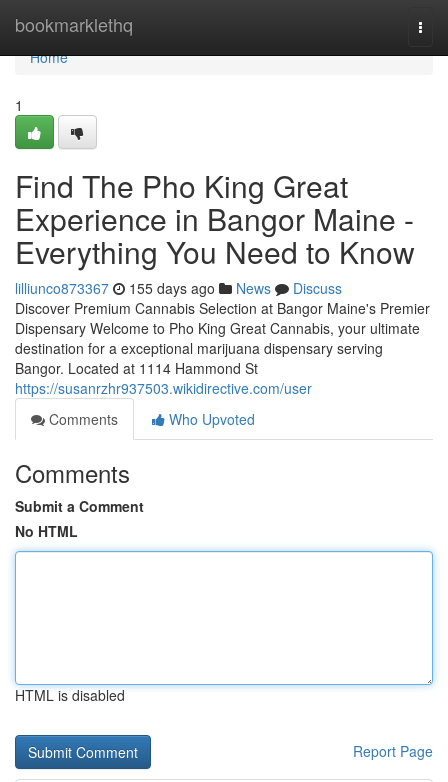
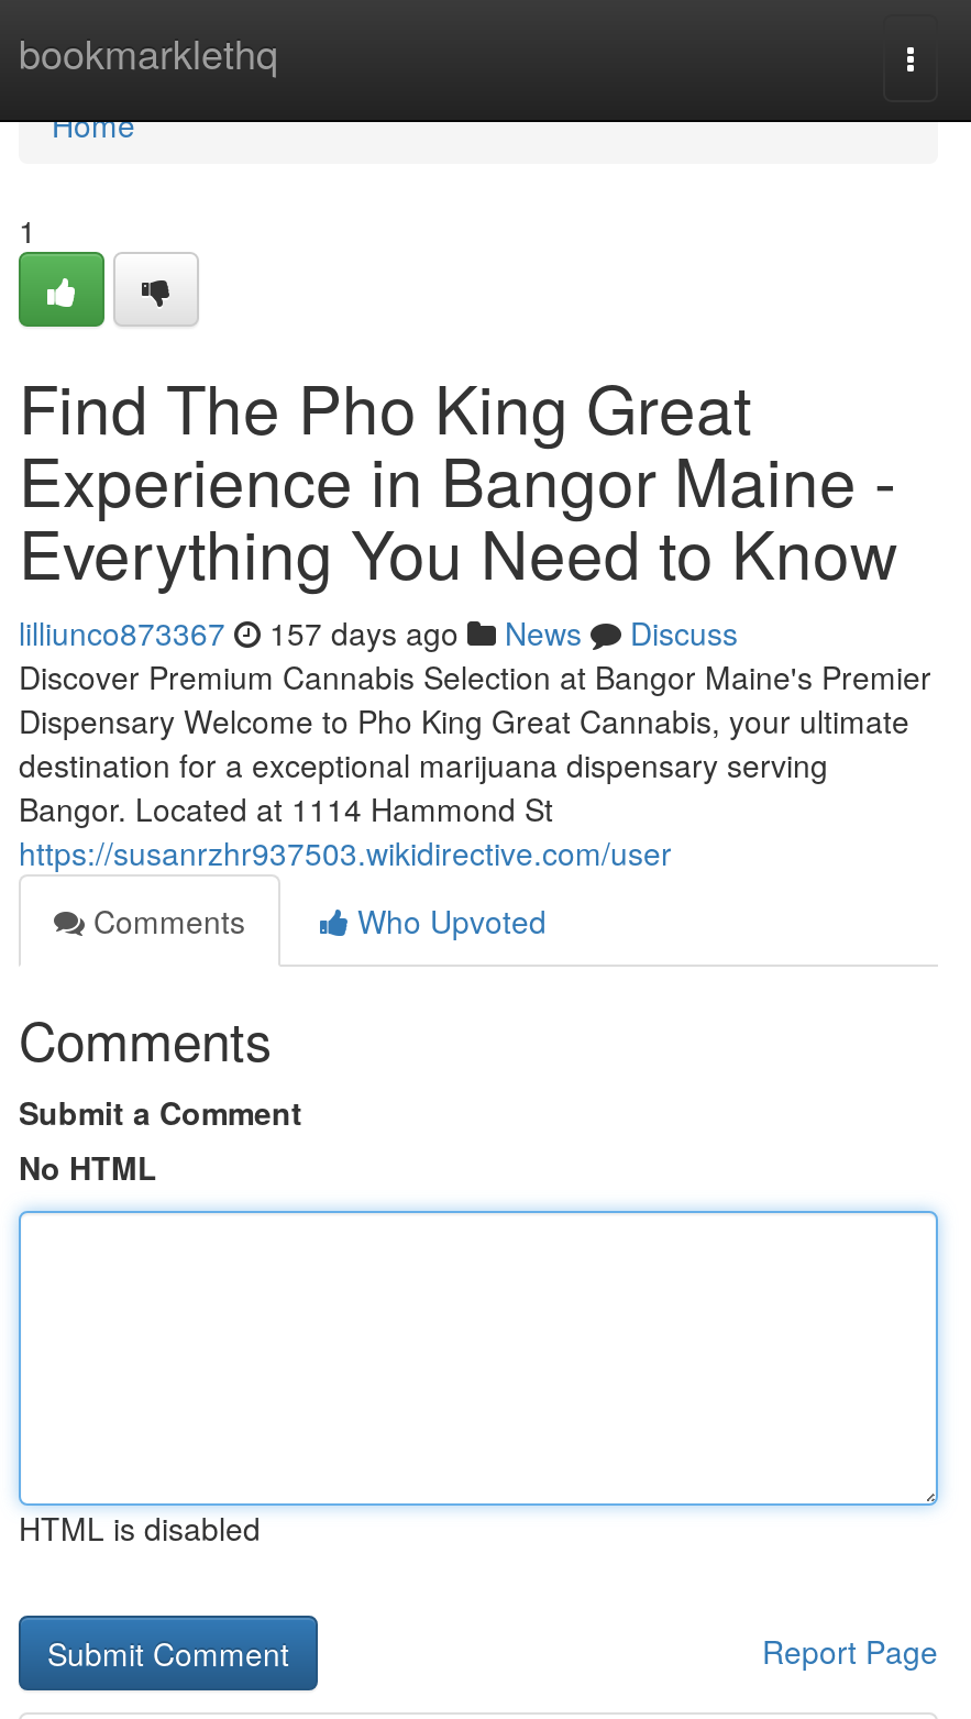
- lilliunco873367 155 days ago News Discuss
+ lilliunco873367 157 days ago News Discuss
